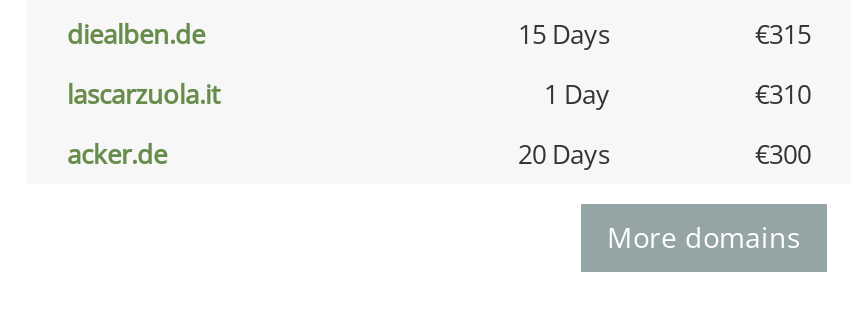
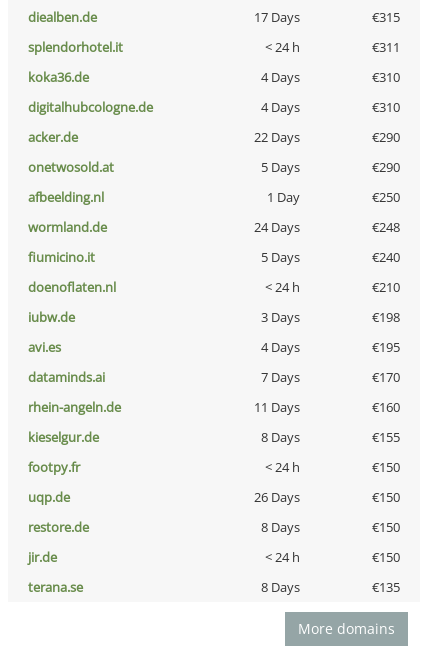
- 15 Days
+ 17 Days

- lascarzuola.it
- 1 Day
+ splendorhotel.it
+ < 24 h
+ €311
+ koka36.de
+ 4 Days
+ €310
+ digitalhubcologne.de
+ 4 Days

- 20 Days
- €300
+ 22 Days
+ €290
+ onetwosold.at
+ 5 Days
+ €290
+ afbeelding.nl
+ 1 Day
+ €250
+ wormland.de
+ 24 Days
+ €248
+ fiumicino.it
+ 5 Days
+ €240
+ doenoflaten.nl
+ < 24 h
+ €210
+ iubw.de
+ 3 Days
+ €198
+ avi.es
+ 4 Days
+ €195
+ dataminds.ai
+ 7 Days
+ €170
+ rhein-angeln.de
+ 11 Days
+ €160
+ kieselgur.de
+ 8 Days
+ €155
+ footpy.fr
+ < 24 h
+ €150
+ uqp.de
+ 26 Days
+ €150
+ restore.de
+ 8 Days
+ €150
+ jir.de
+ < 24 h
+ €150
+ terana.se
+ 8 Days
+ €135
